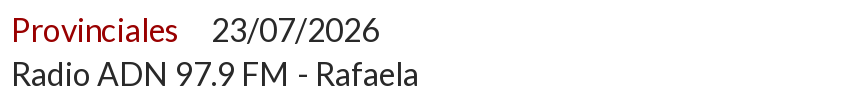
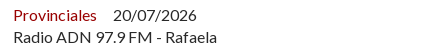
- Provinciales 23/07/2026
+ Provinciales 20/07/2026
